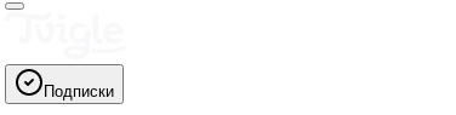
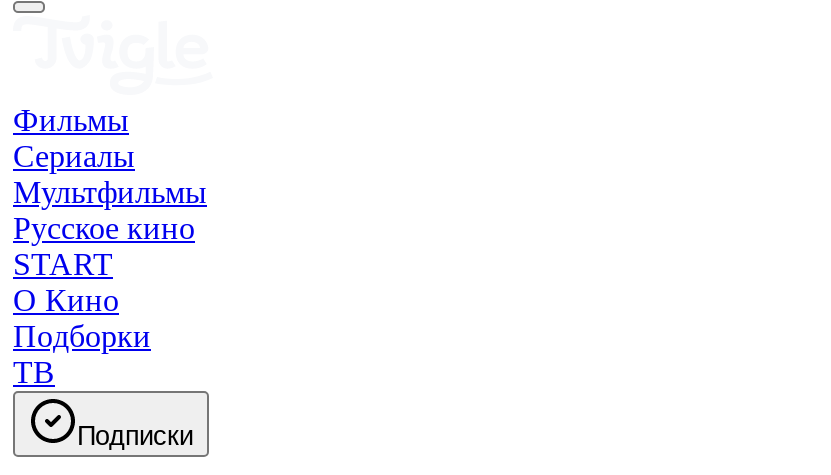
+ Фильмы
+ Сериалы
+ Мультфильмы
+ Русское кино
+ START
+ О Кино
+ Подборки
+ ТВ
